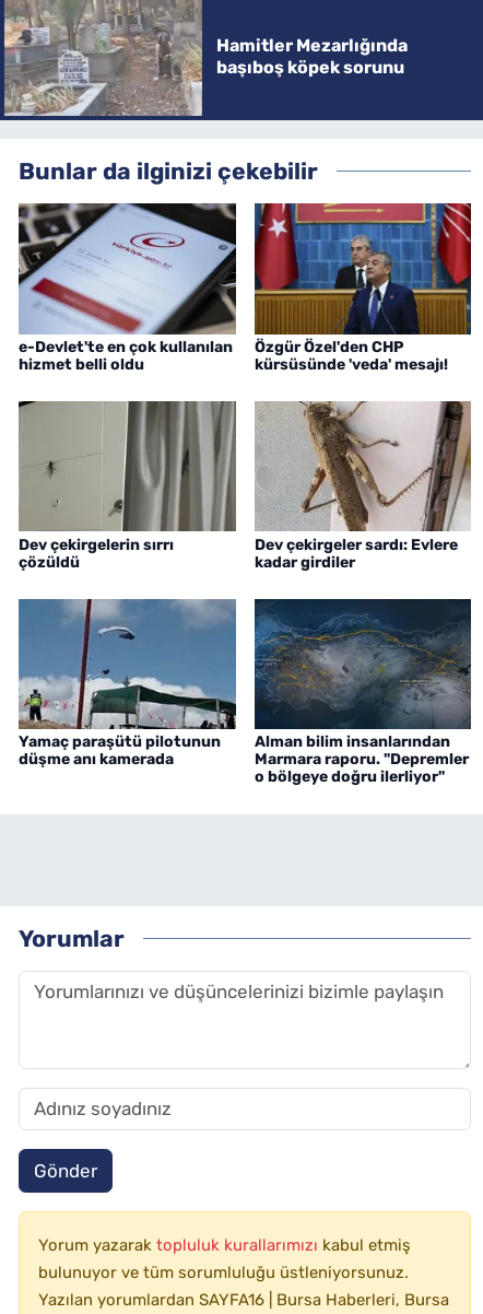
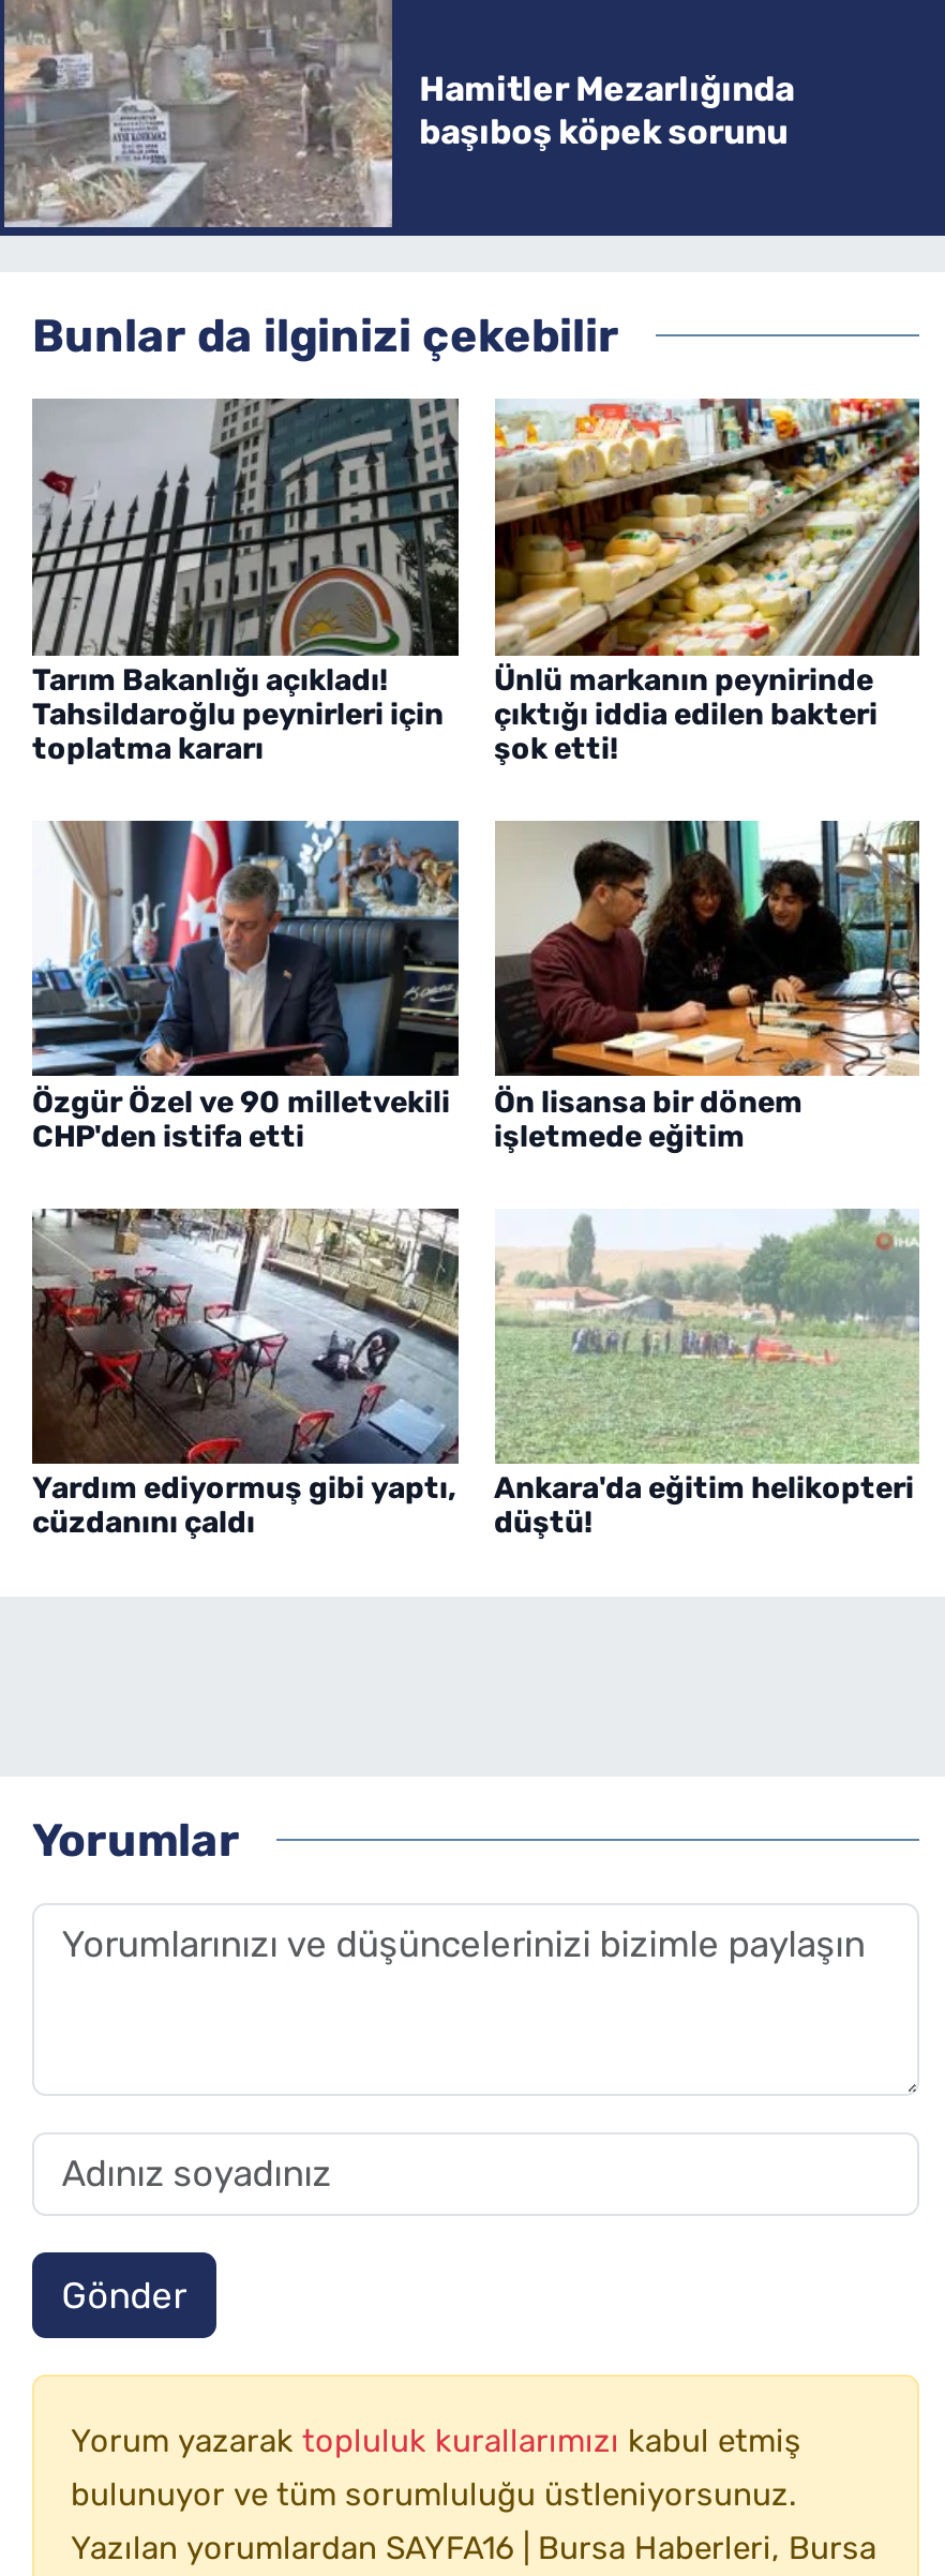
- [image]
- e-Devlet'te en çok kullanılan
- hizmet belli oldu
+ [image]
+ Tarım Bakanlığı açıkladı!
+ Tahsildaroğlu peynirleri için
+ toplatma kararı

- [image]
- Özgür Özel'den CHP
- kürsüsünde 'veda' mesajı!
+ [image]
+ Ünlü markanın peynirinde
+ çıktığı iddia edilen bakteri
+ şok etti!

- [image]
- Dev çekirgelerin sırrı
- çözüldü
+ [image]
+ Özgür Özel ve 90 milletvekili
+ CHP'den istifa etti

- [image]
- Dev çekirgeler sardı: Evlere
- kadar girdiler
+ [image]
+ Ön lisansa bir dönem
+ işletmede eğitim

- [image]
- Yamaç paraşütü pilotunun
- düşme anı kamerada
+ [image]
+ Yardım ediyormuş gibi yaptı,
+ cüzdanını çaldı

- [image]
- Alman bilim insanlarından
- Marmara raporu. "Depremler
- o bölgeye doğru ilerliyor"
+ [image]
+ Ankara'da eğitim helikopteri
+ düştü!
